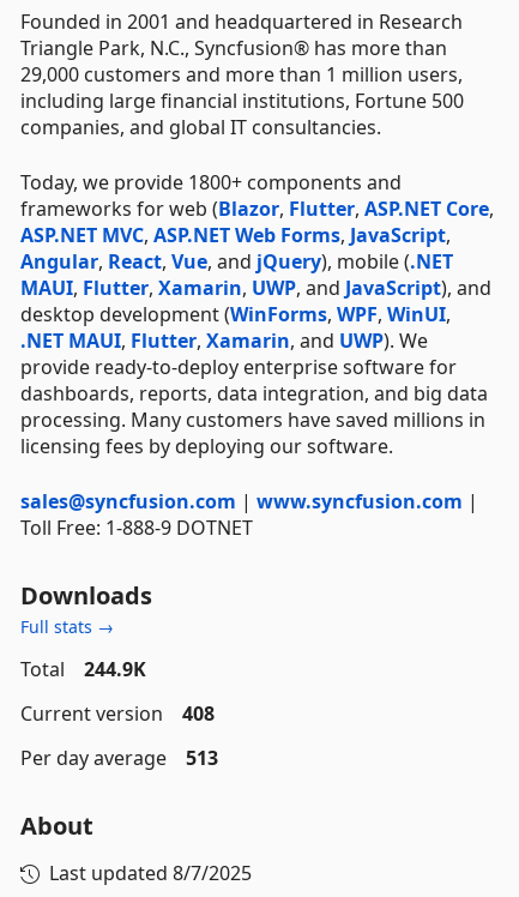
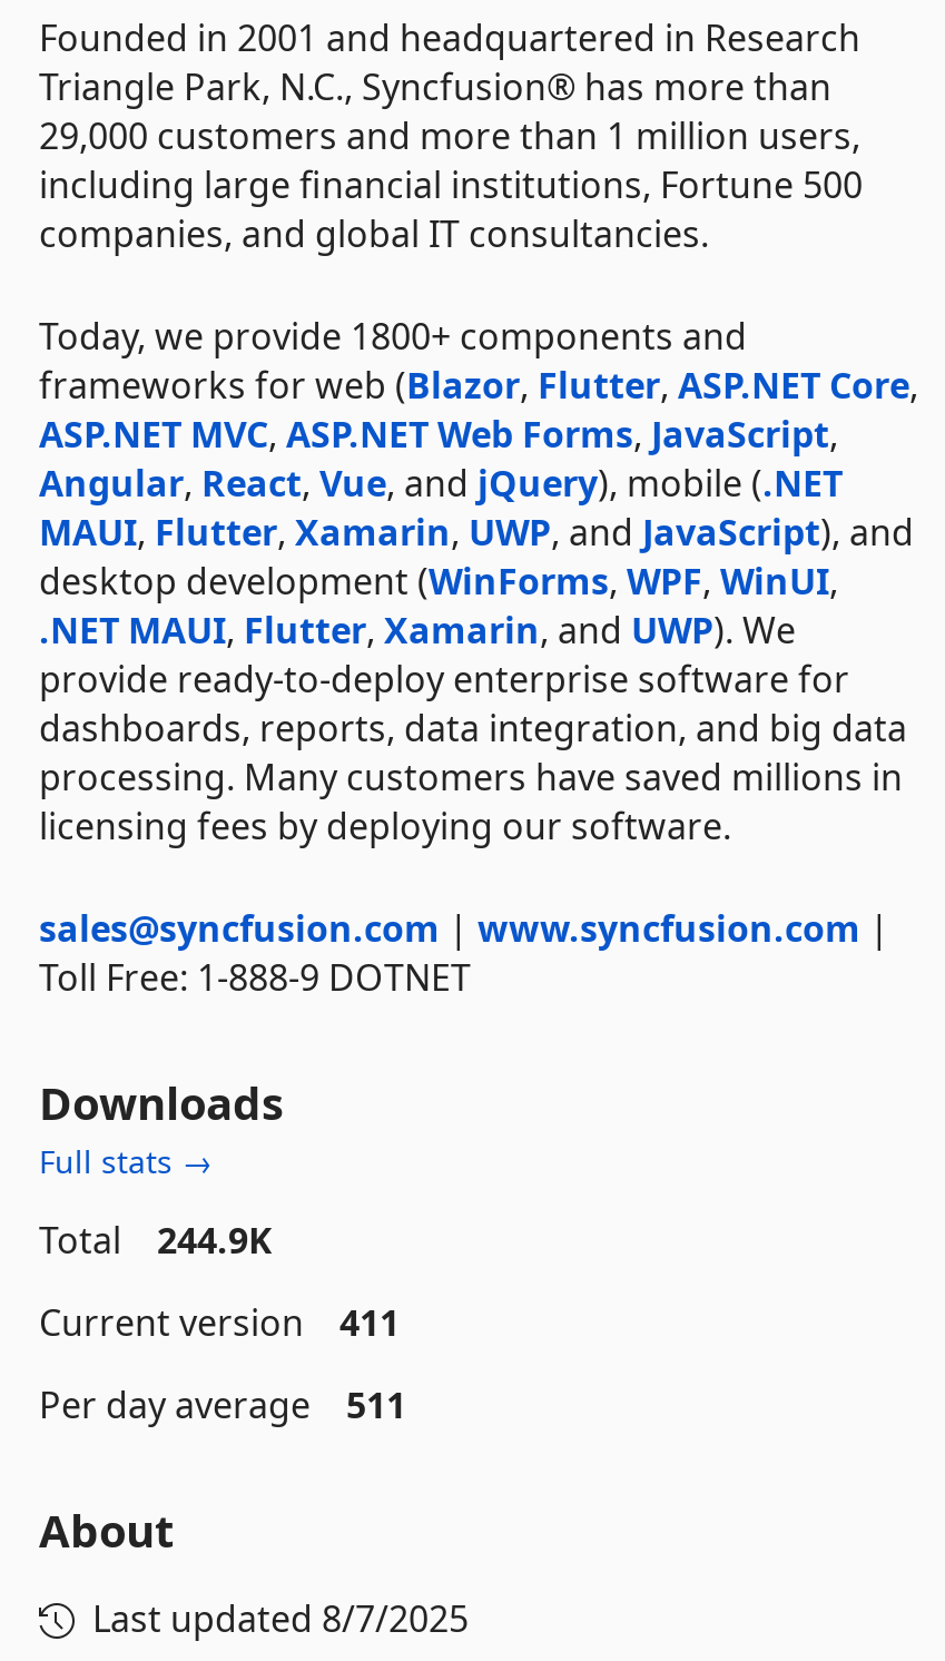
- Current version 408
+ Current version 411

- Per day average 513
+ Per day average 511
